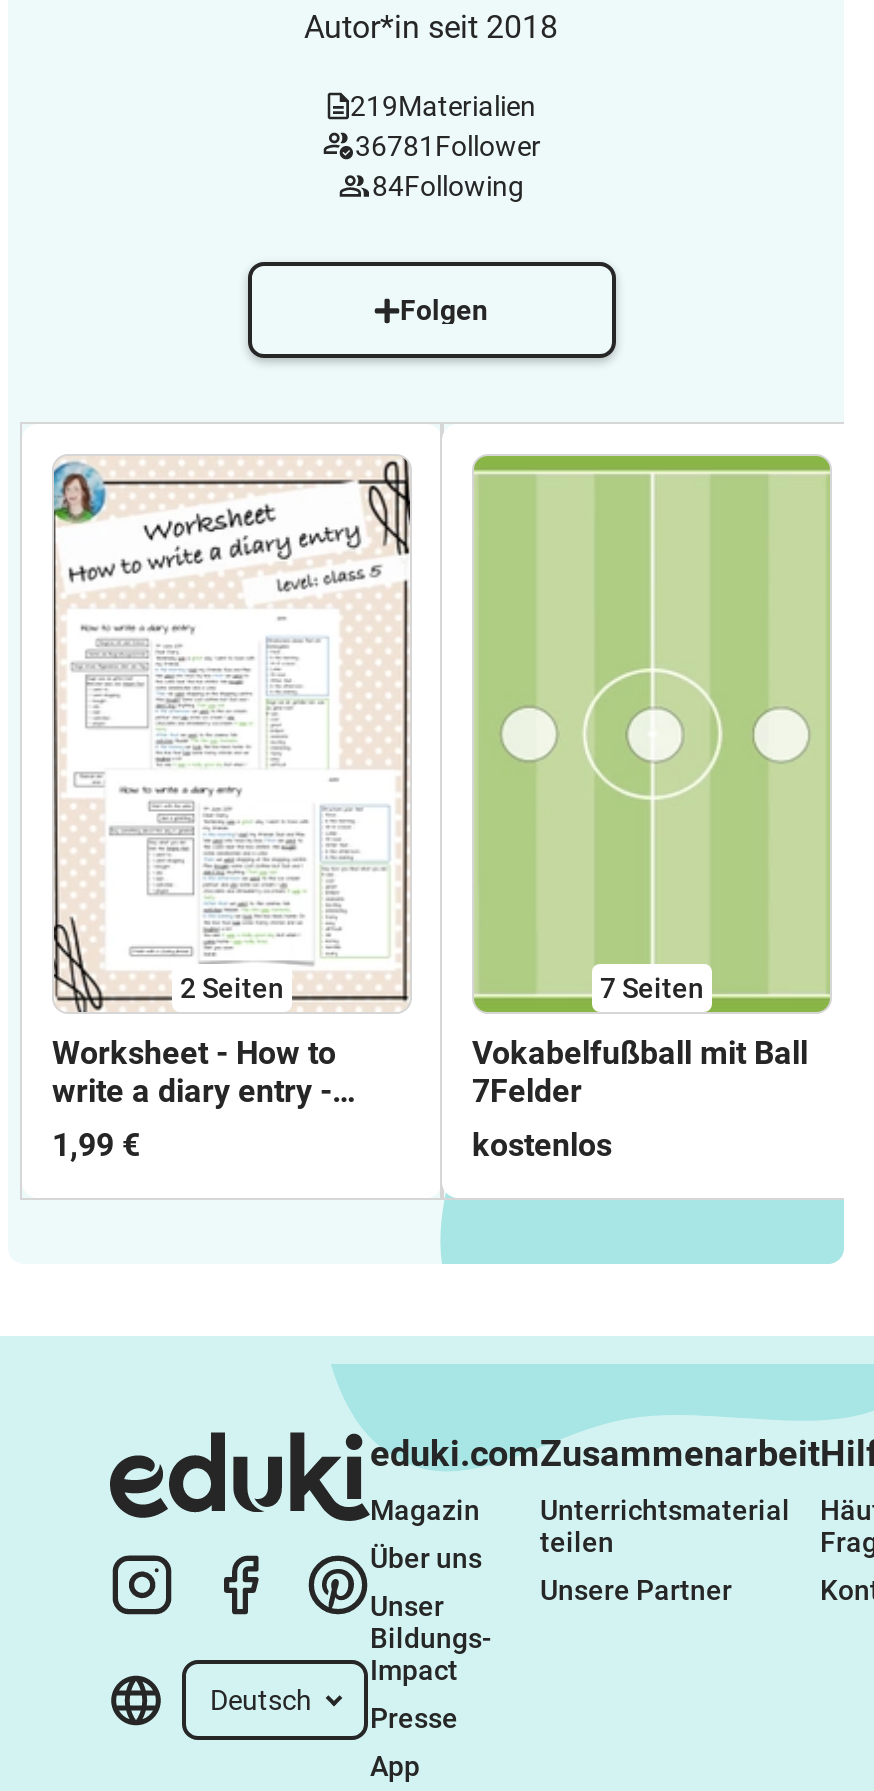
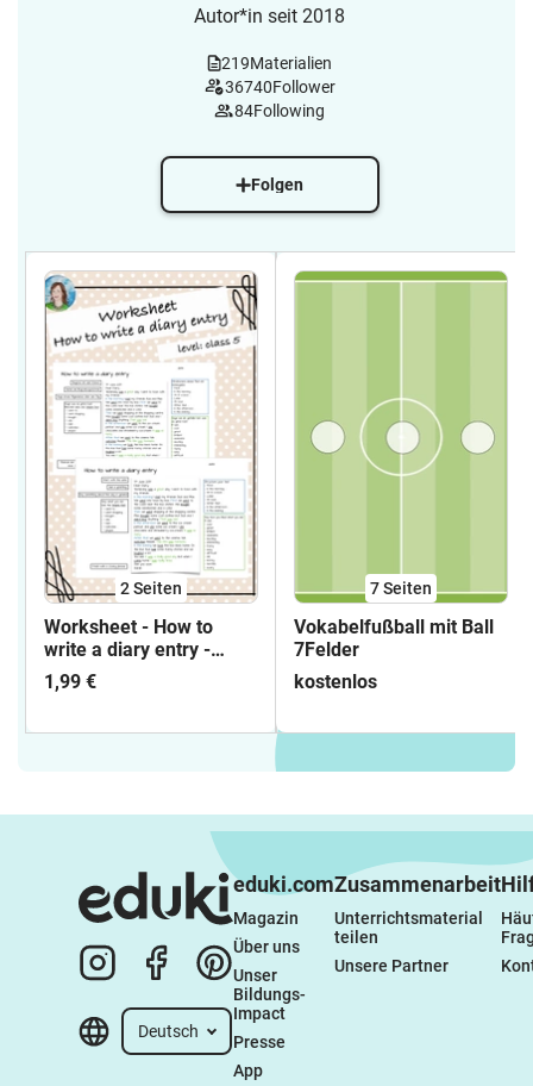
- 36781 Follower
+ 36740 Follower
